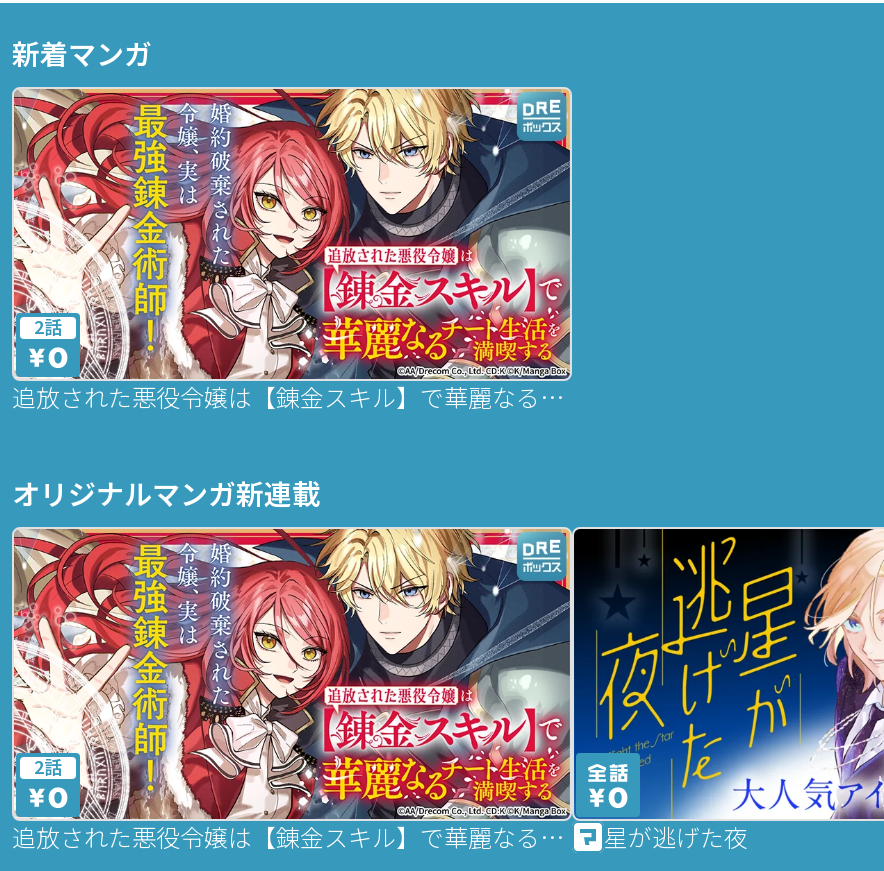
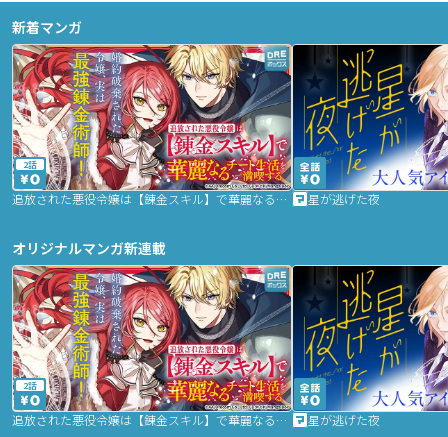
+ [image]
+ 星が逃げた夜
